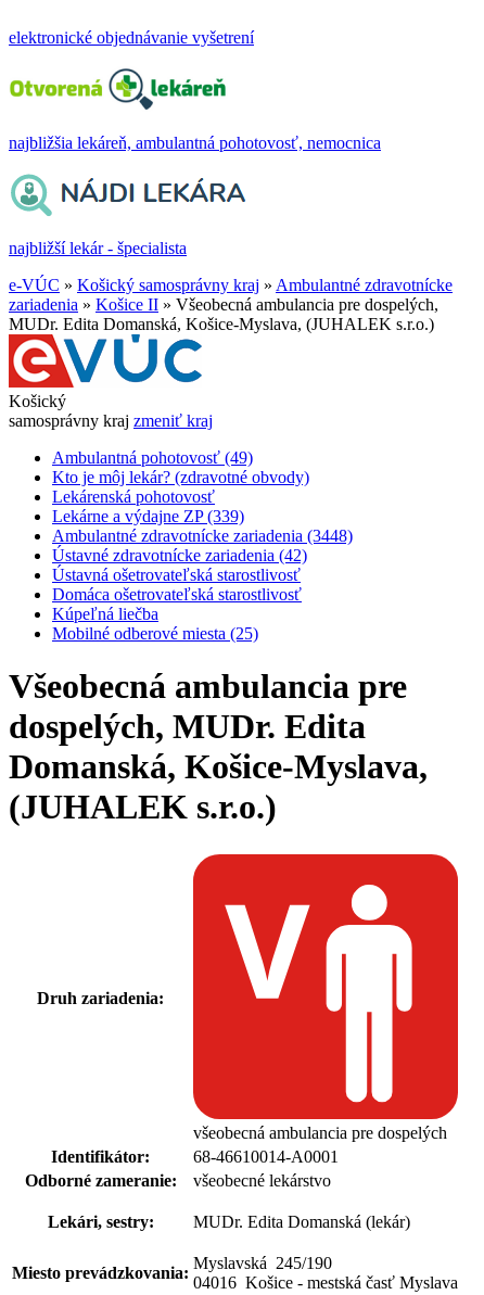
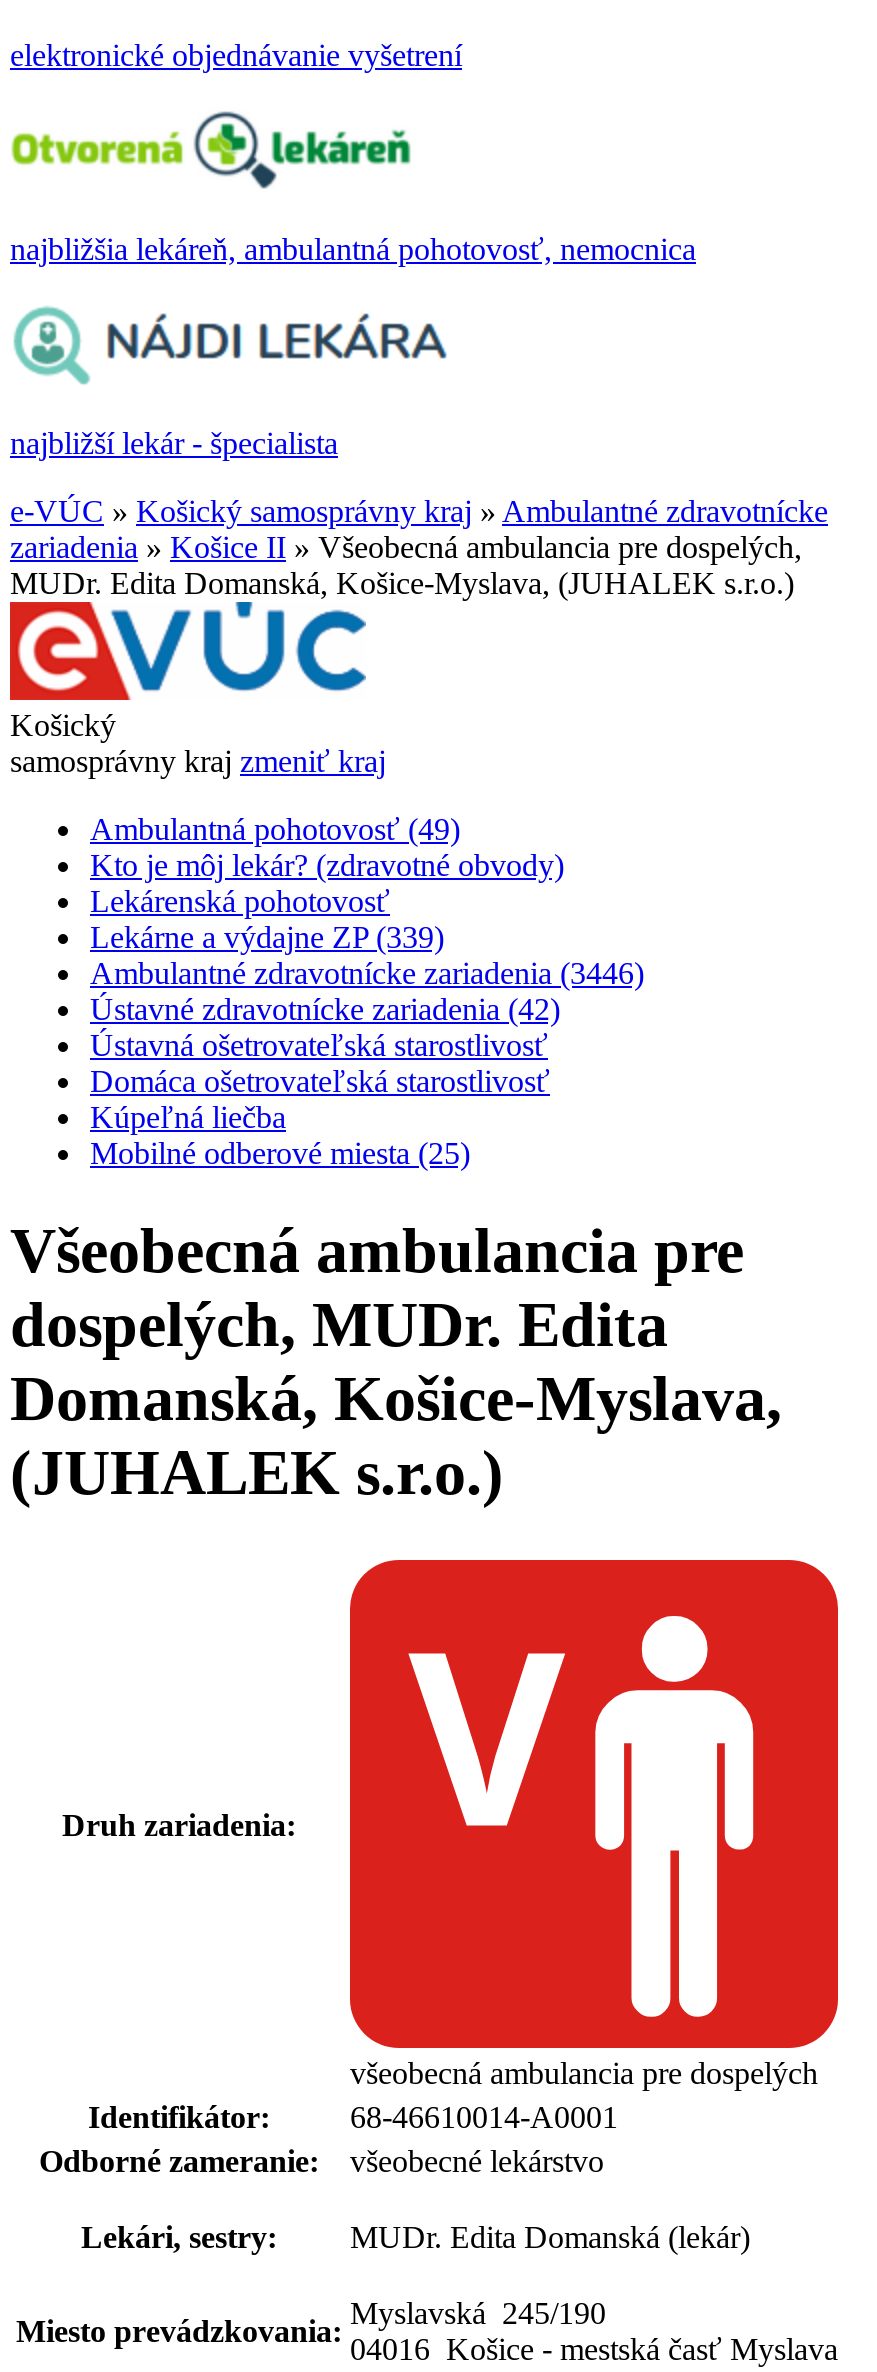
- Ambulantné zdravotnícke zariadenia (3448)
+ Ambulantné zdravotnícke zariadenia (3446)
